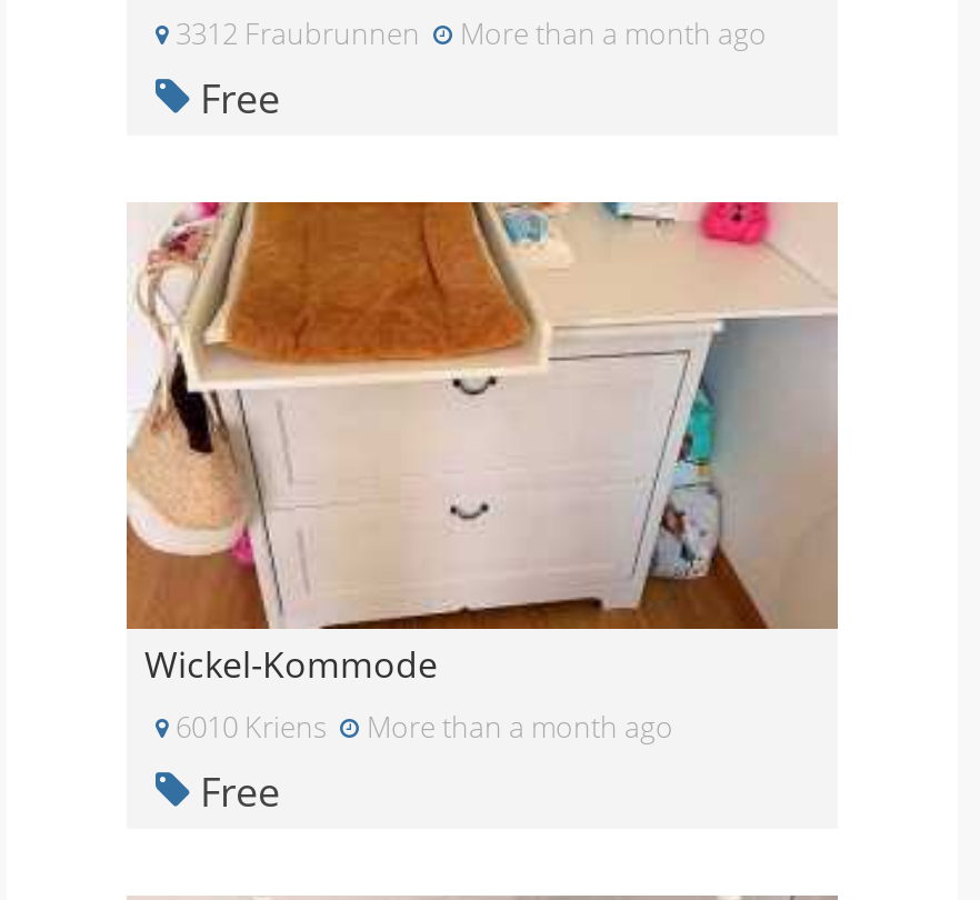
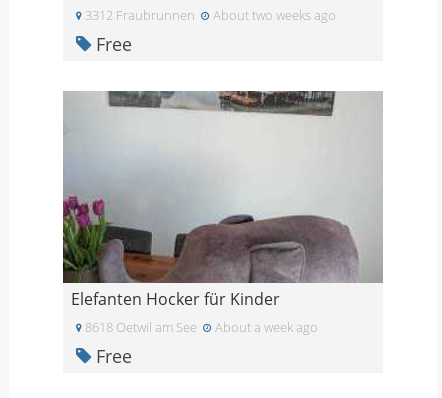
- More than a month ago
+ About two weeks ago

- [image]
- Wickel-Kommode
- 6010 Kriens
- More than a month ago
+ [image]
+ Elefanten Hocker für Kinder
+ 8618 Oetwil am See
+ About a week ago
